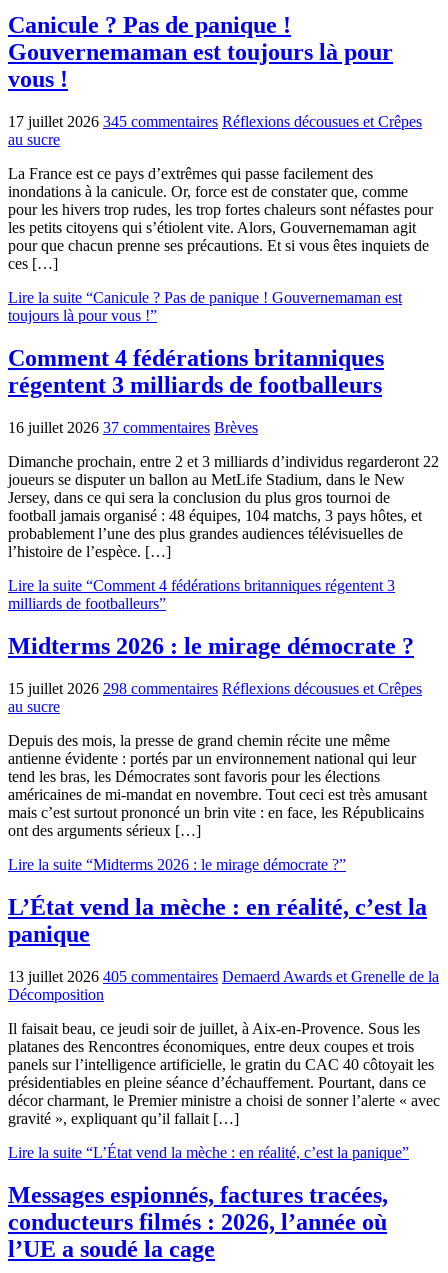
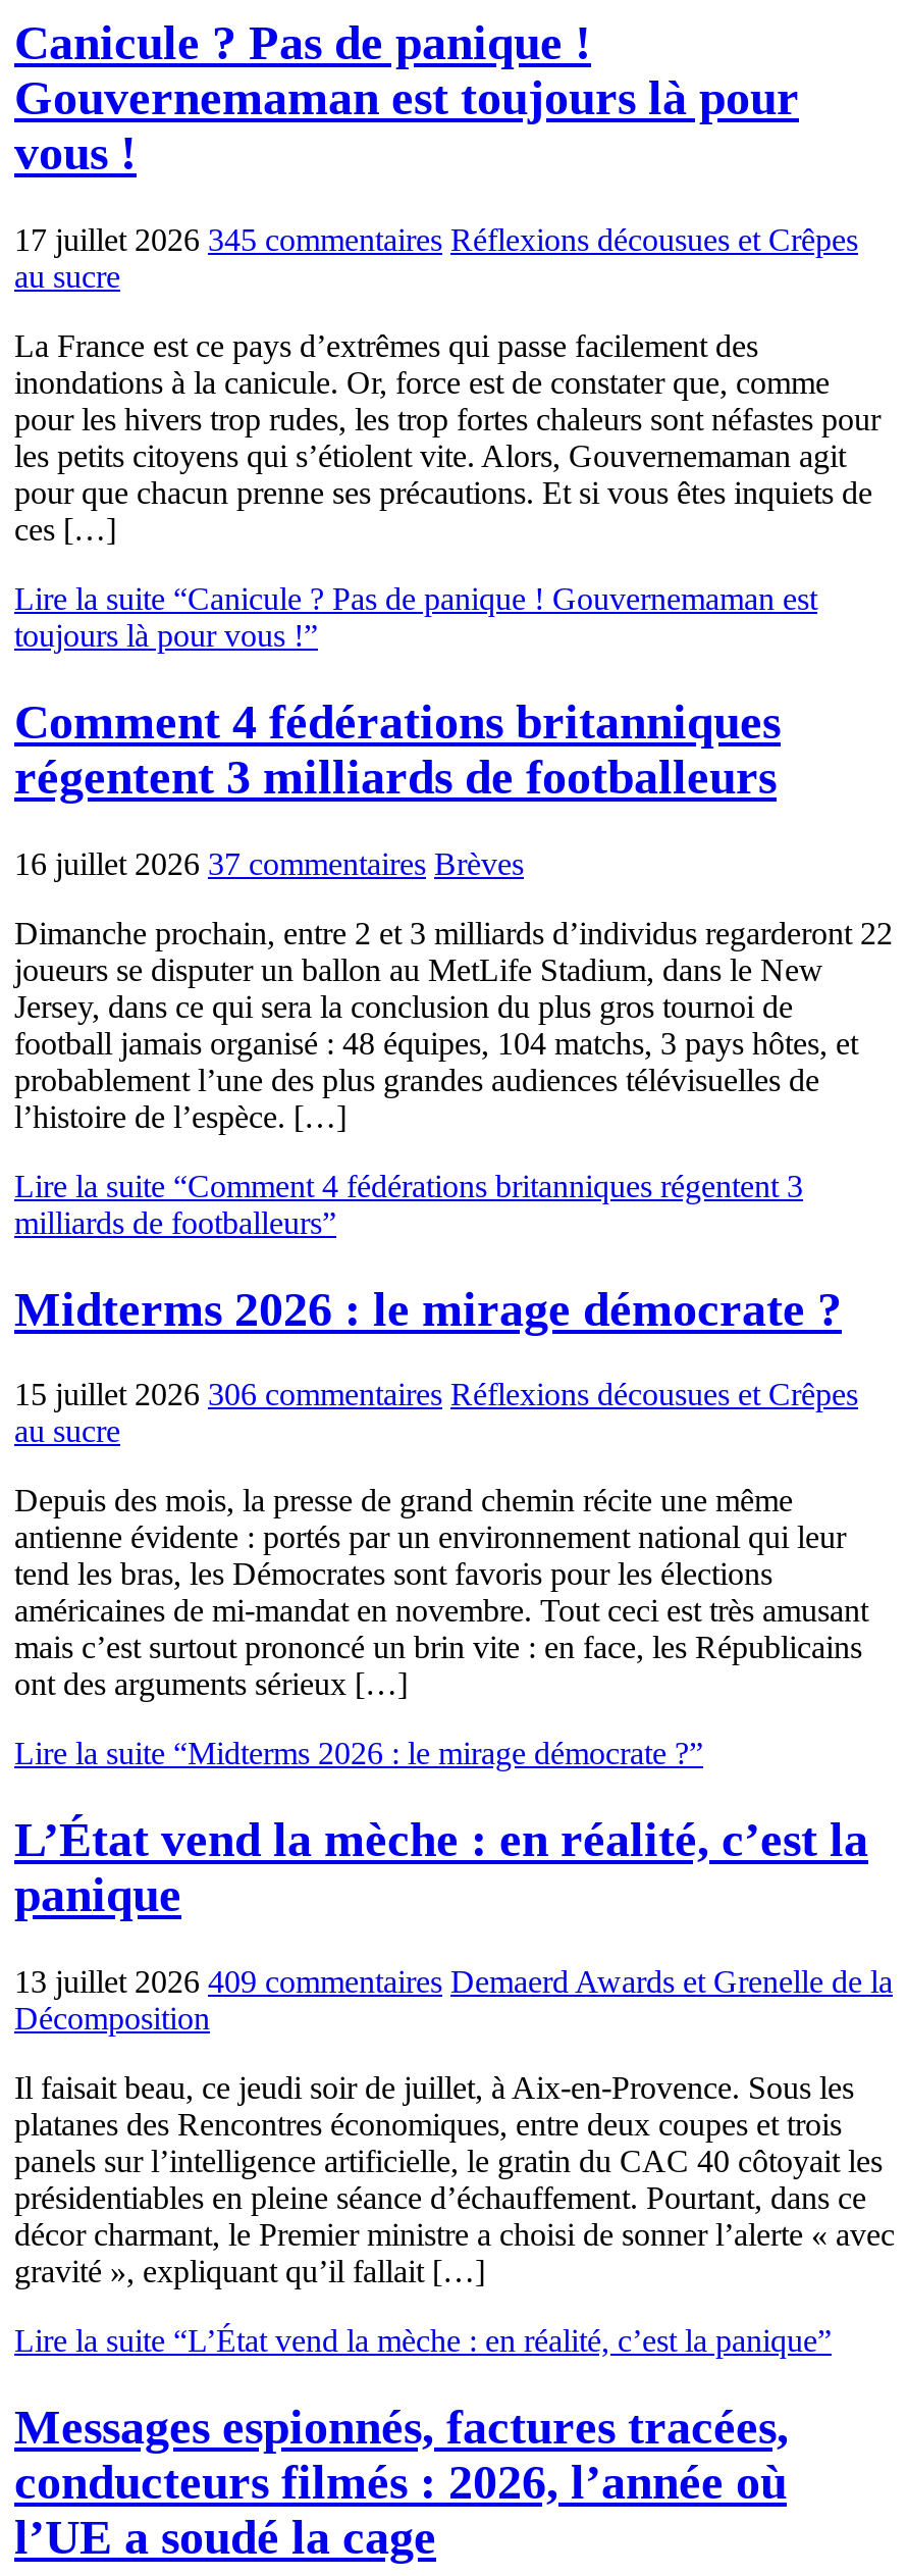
- 15 juillet 2026 298 commentaires Réflexions décousues et Crêpes
+ 15 juillet 2026 306 commentaires Réflexions décousues et Crêpes

- 13 juillet 2026 405 commentaires Demaerd Awards et Grenelle de la
+ 13 juillet 2026 409 commentaires Demaerd Awards et Grenelle de la
